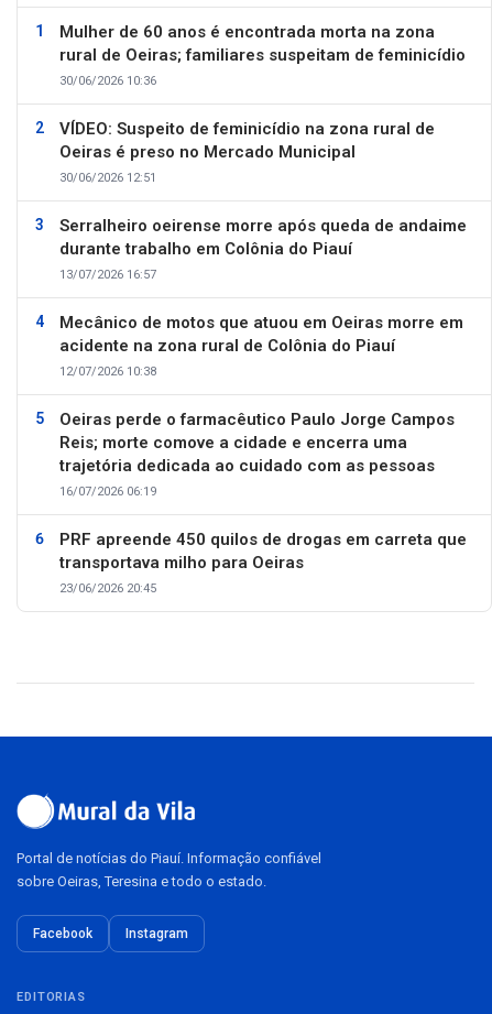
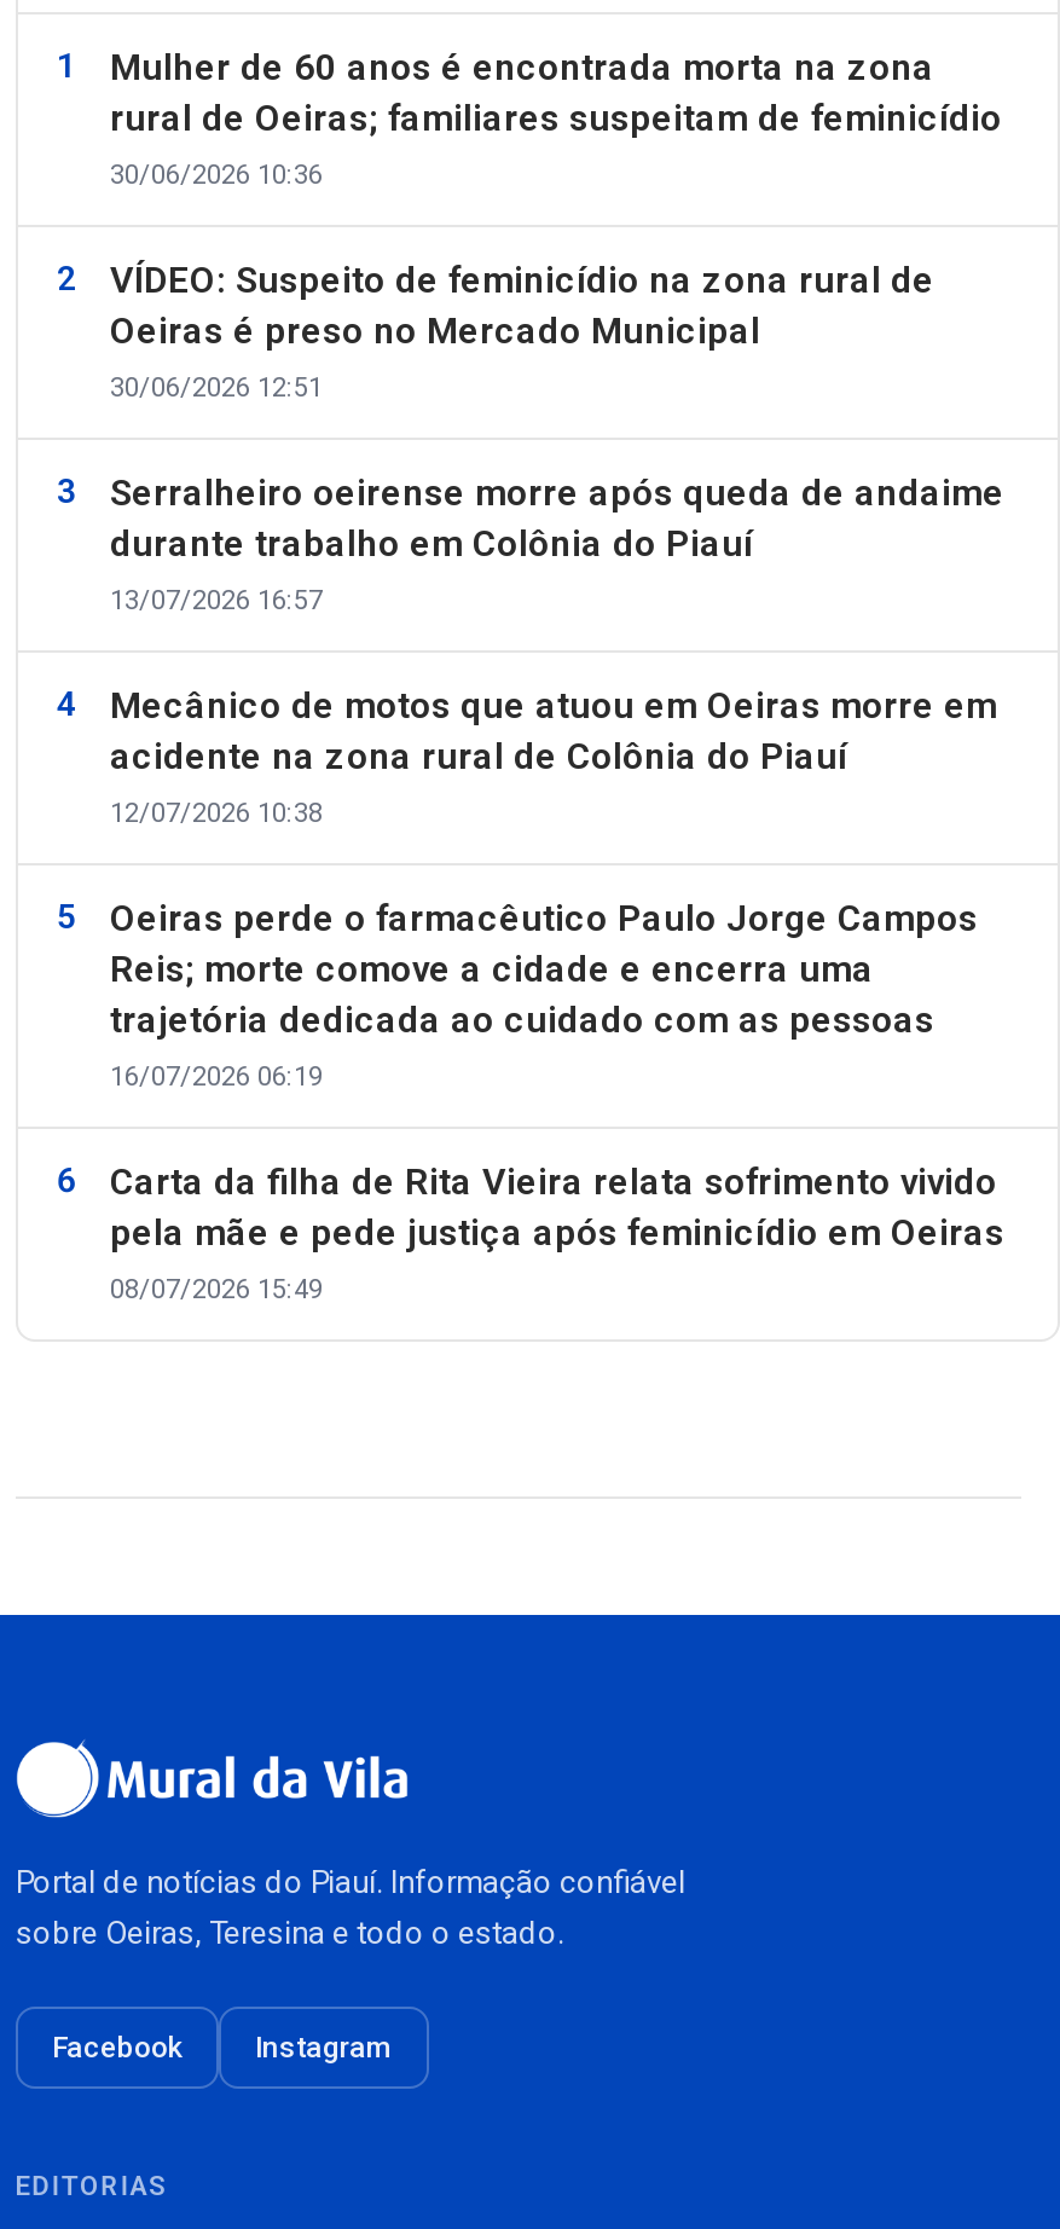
- PRF apreende 450 quilos de drogas em carreta que
- transportava milho para Oeiras
- 23/06/2026 20:45
+ Carta da filha de Rita Vieira relata sofrimento vivido
+ pela mãe e pede justiça após feminicídio em Oeiras
+ 08/07/2026 15:49
